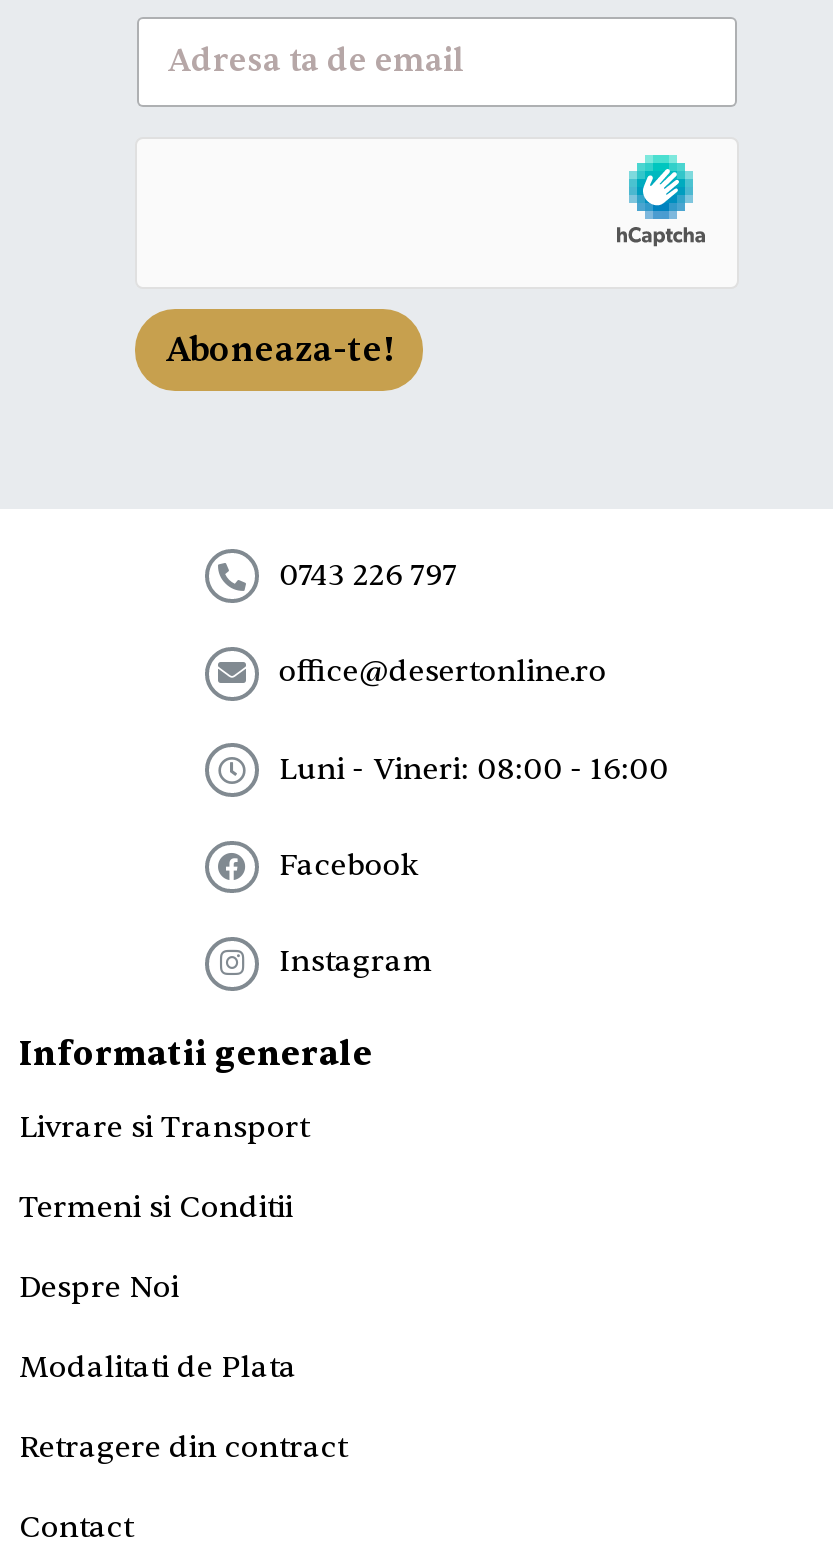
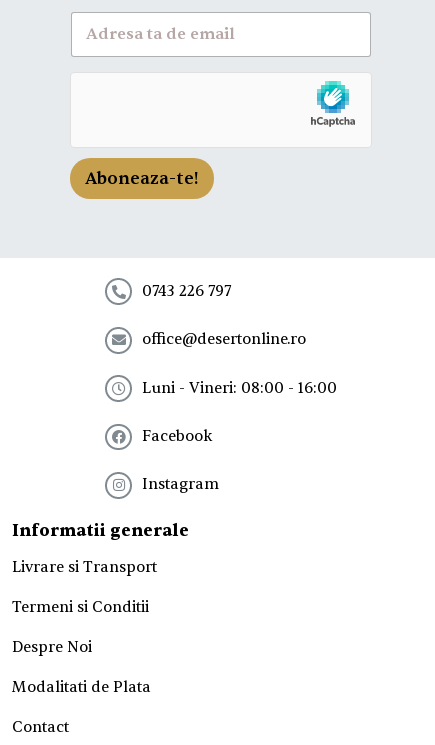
- Retragere din contract
